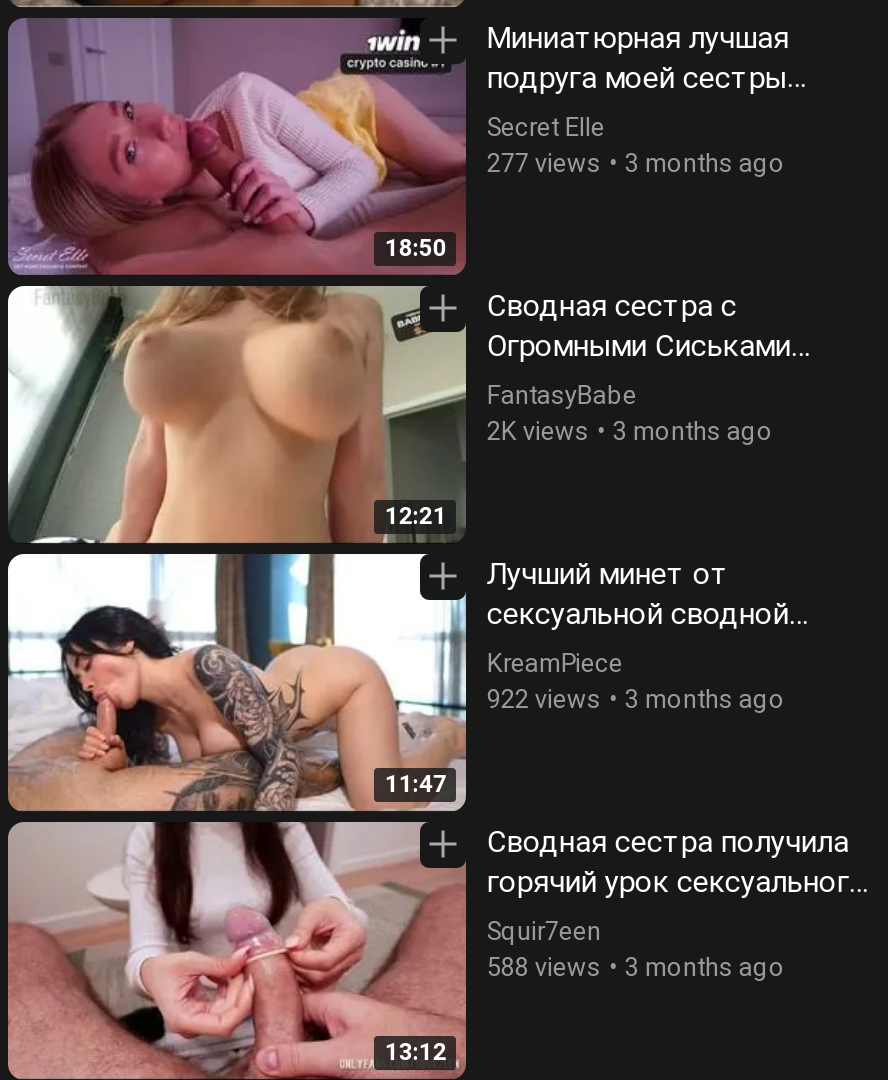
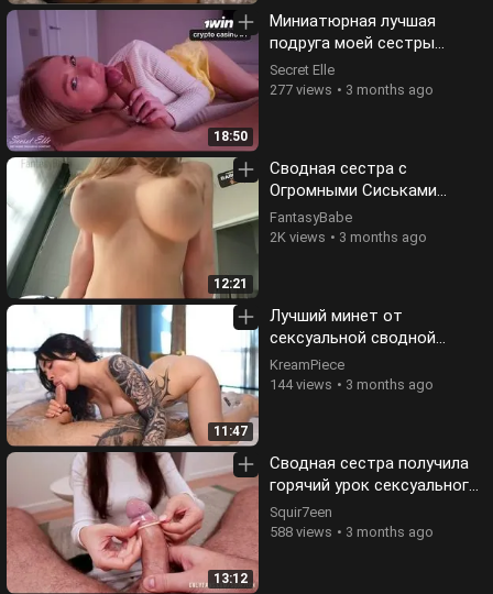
- 922 views 3 months ago
+ 144 views 3 months ago
